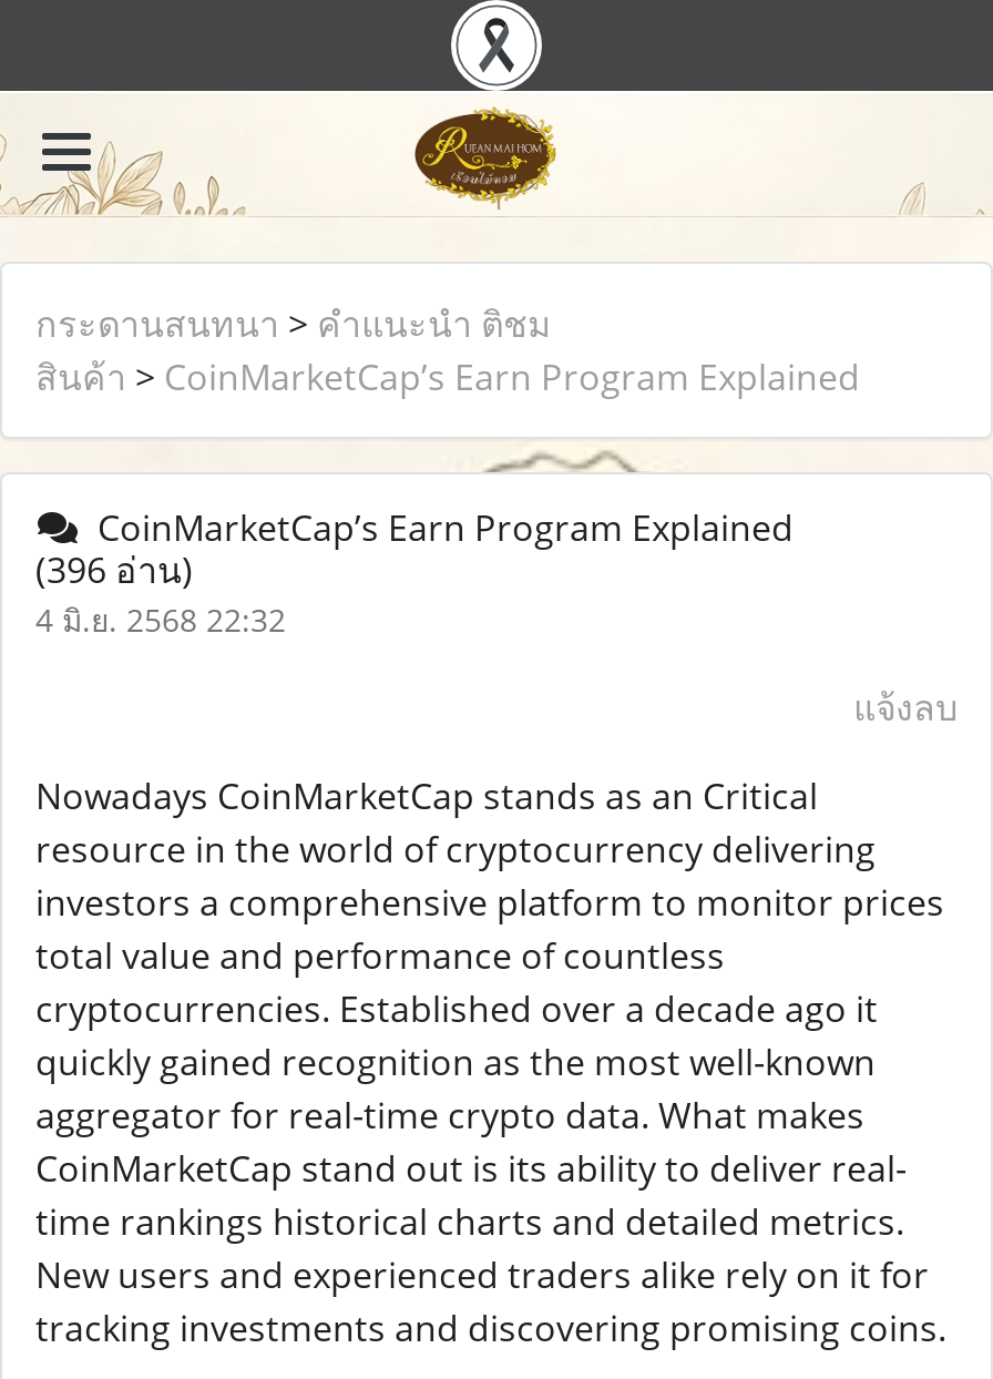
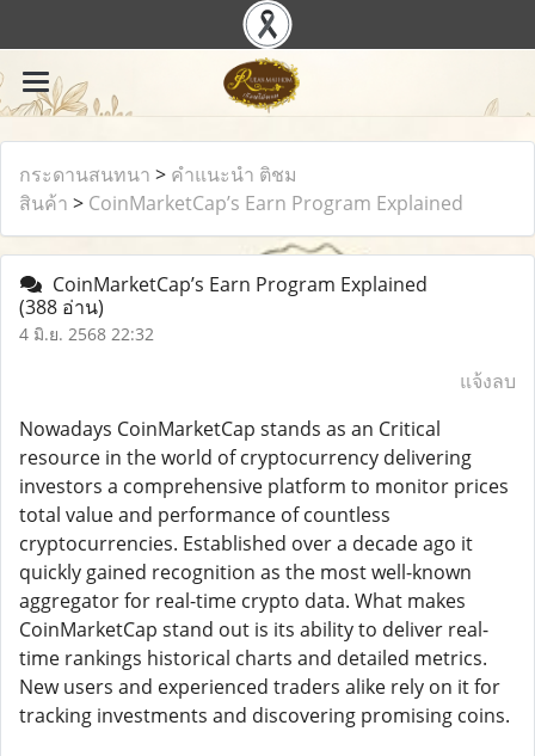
- (396 อ่าน)
+ (388 อ่าน)
